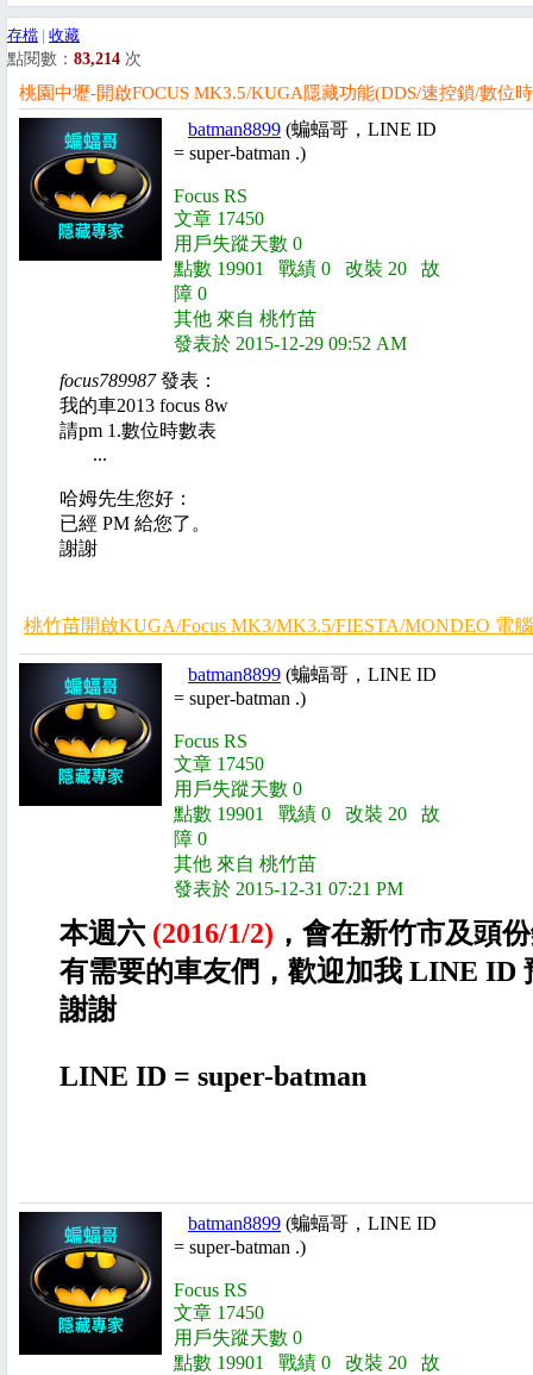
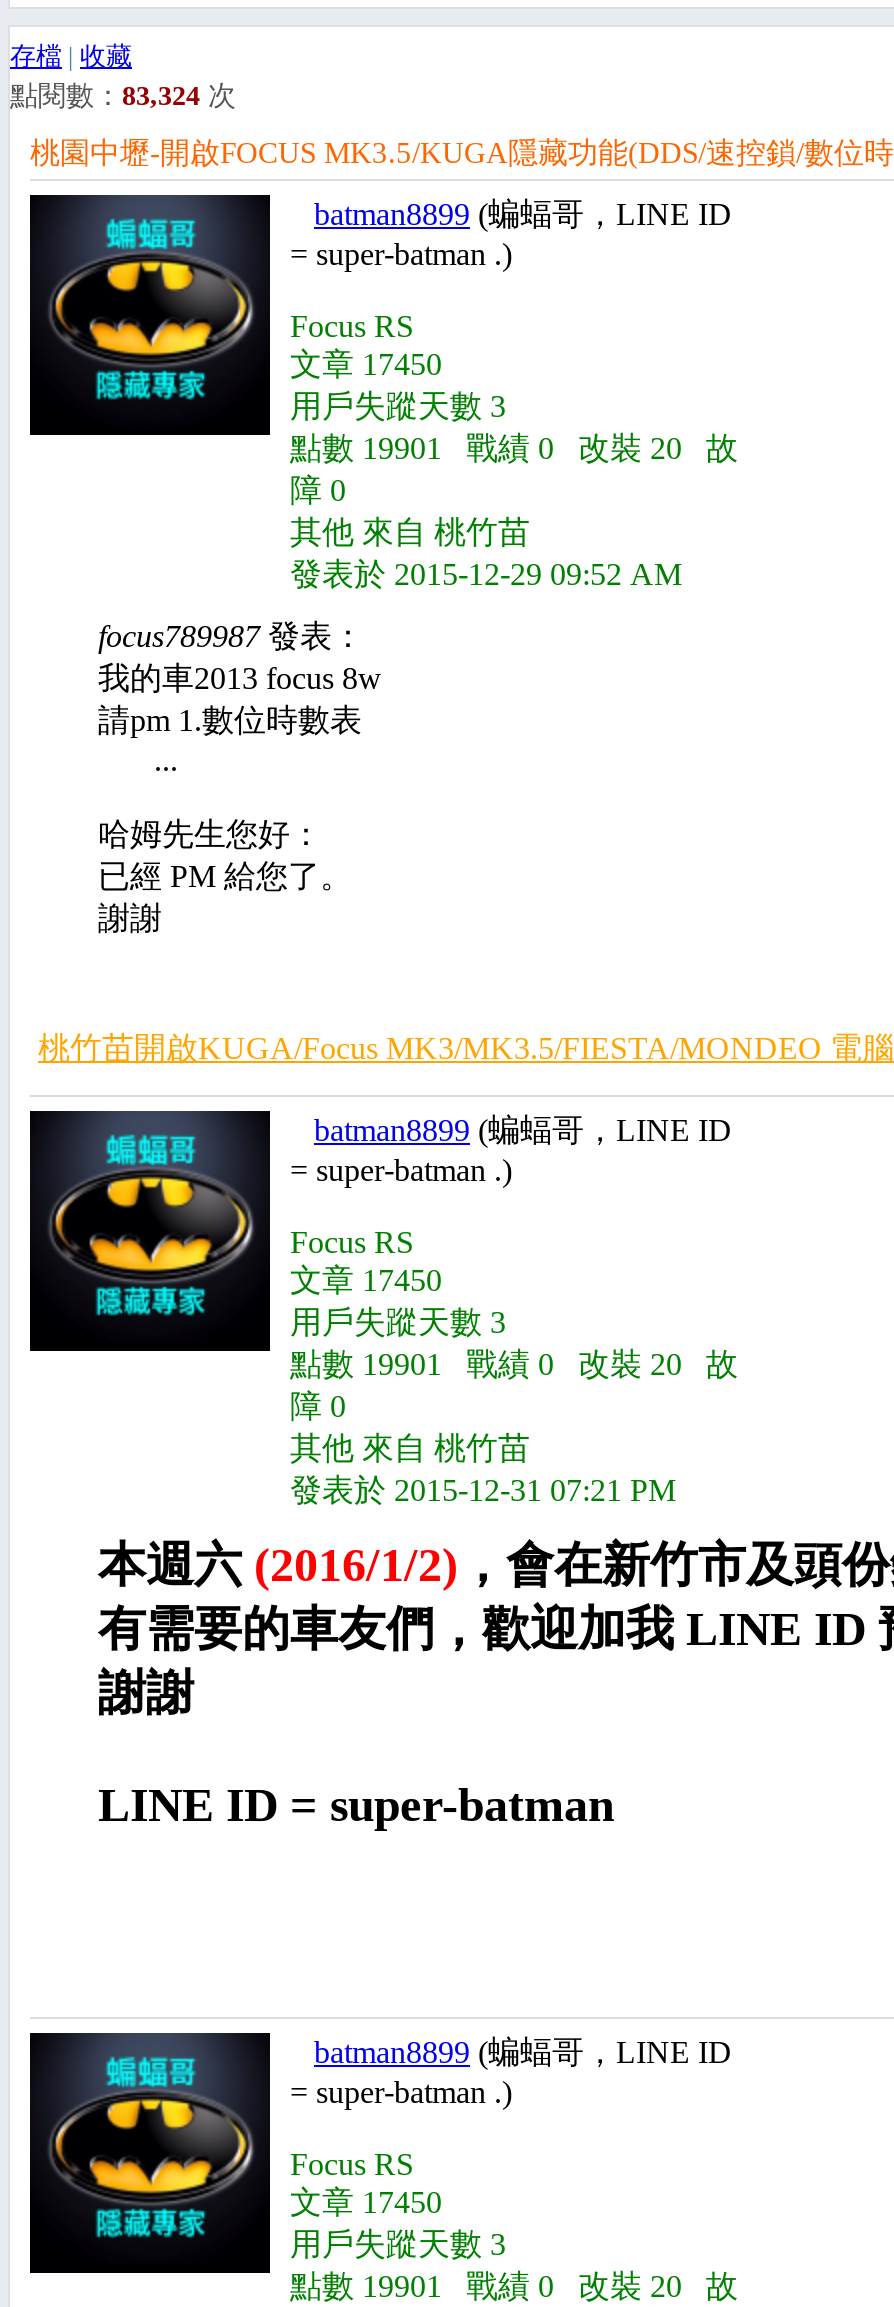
- 點閱數：83,214次
+ 點閱數：83,324次

- 用戶失蹤天數 0
+ 用戶失蹤天數 3

- 用戶失蹤天數 0
+ 用戶失蹤天數 3

- 用戶失蹤天數 0
+ 用戶失蹤天數 3
